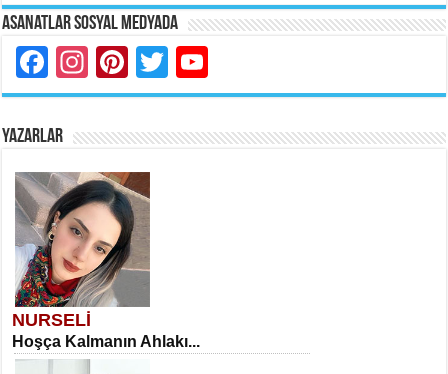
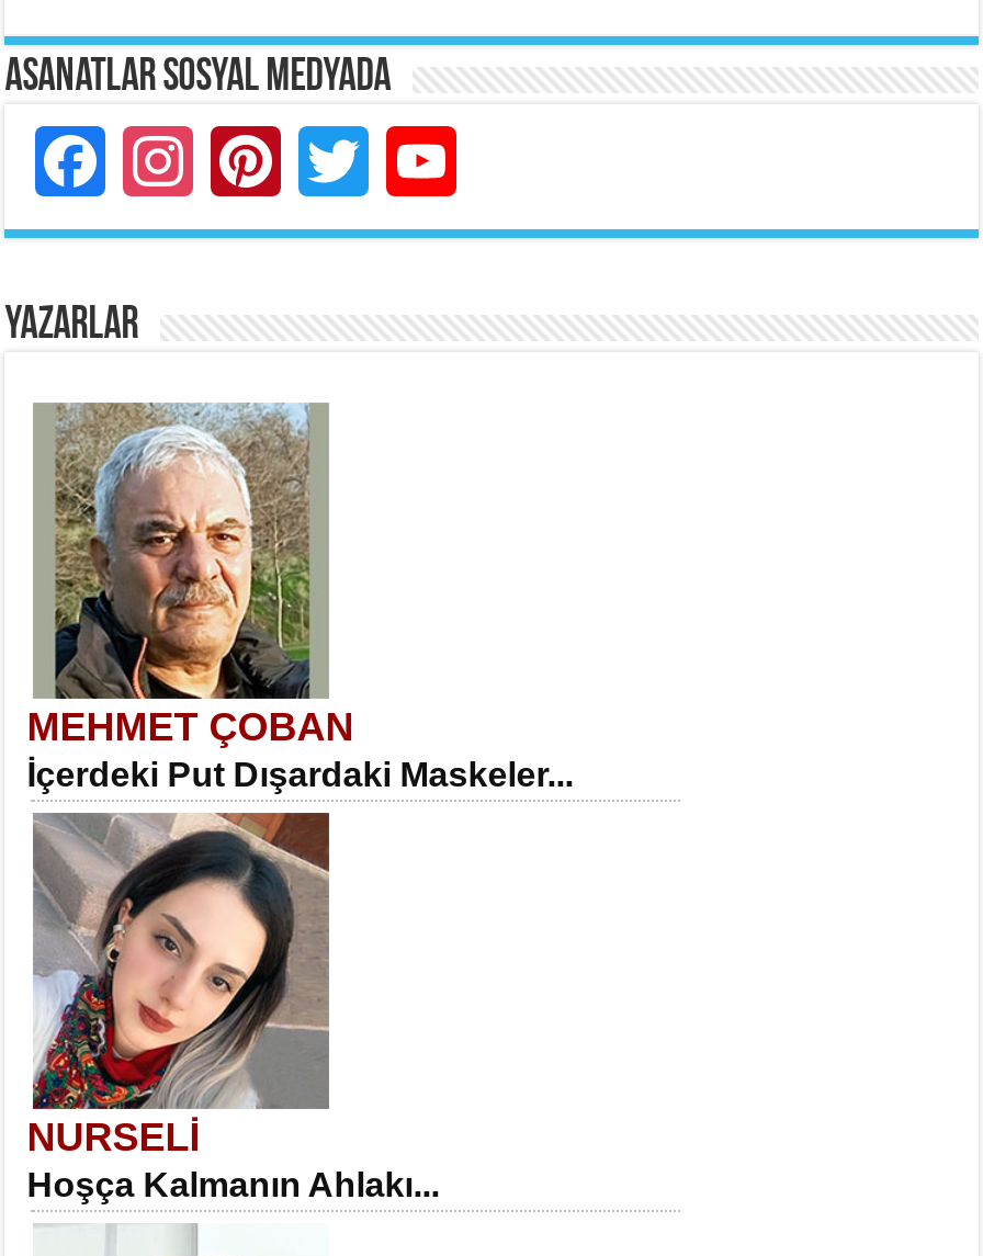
+ [image]
+ MEHMET ÇOBAN
+ İçerdeki Put Dışardaki Maskeler...
